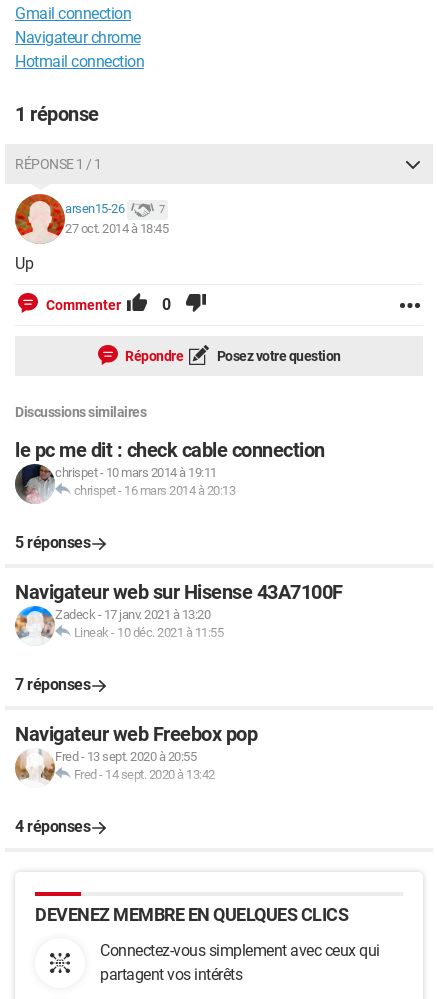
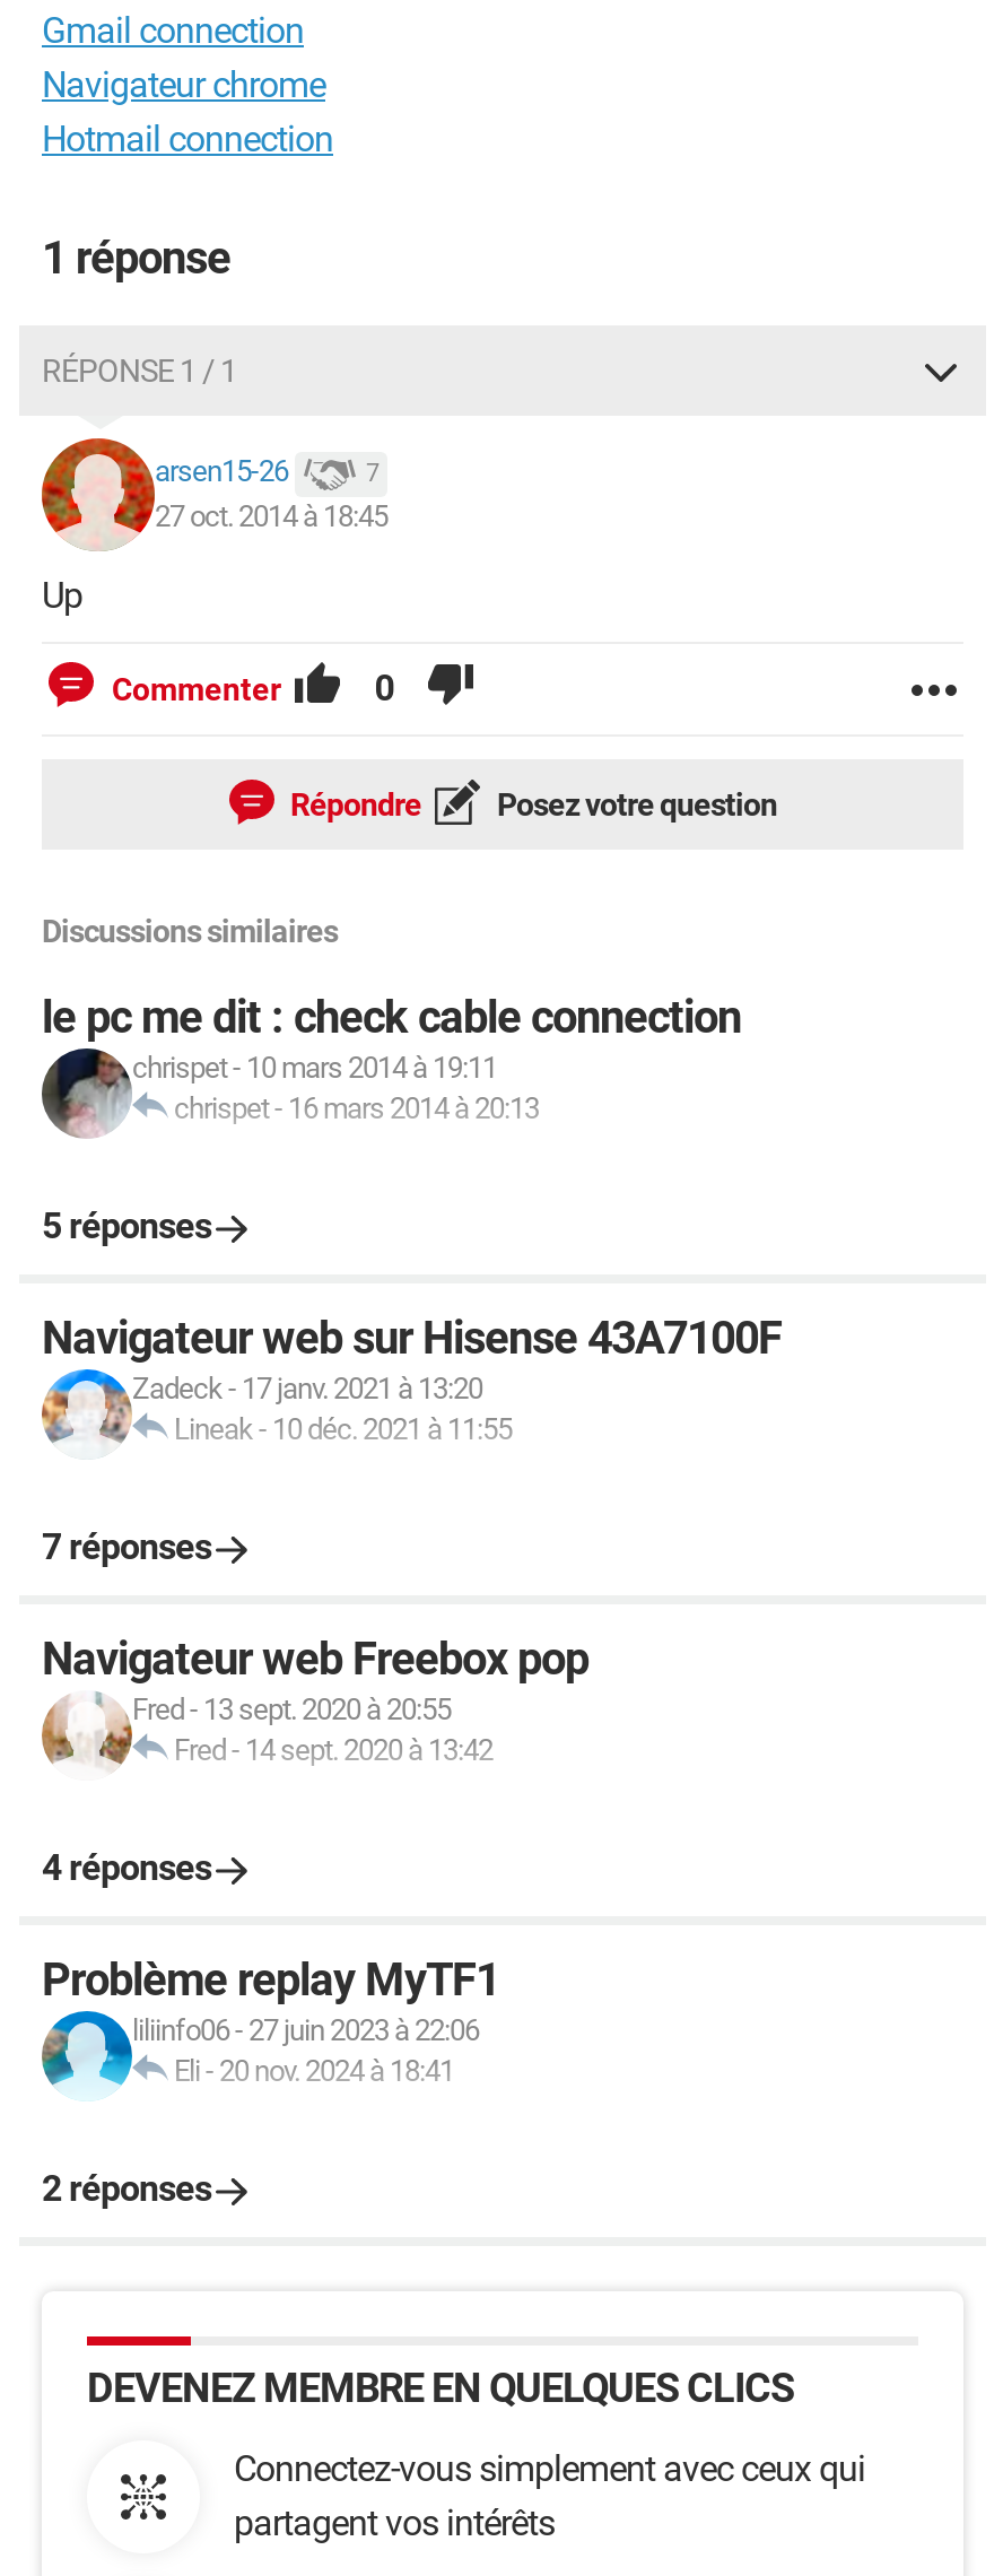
+ [image]
+ Problème replay MyTF1
+ liliinfo06- 27 juin 2023 à 22:06
+ Eli- 20 nov. 2024 à 18:41
+ 2 réponses
